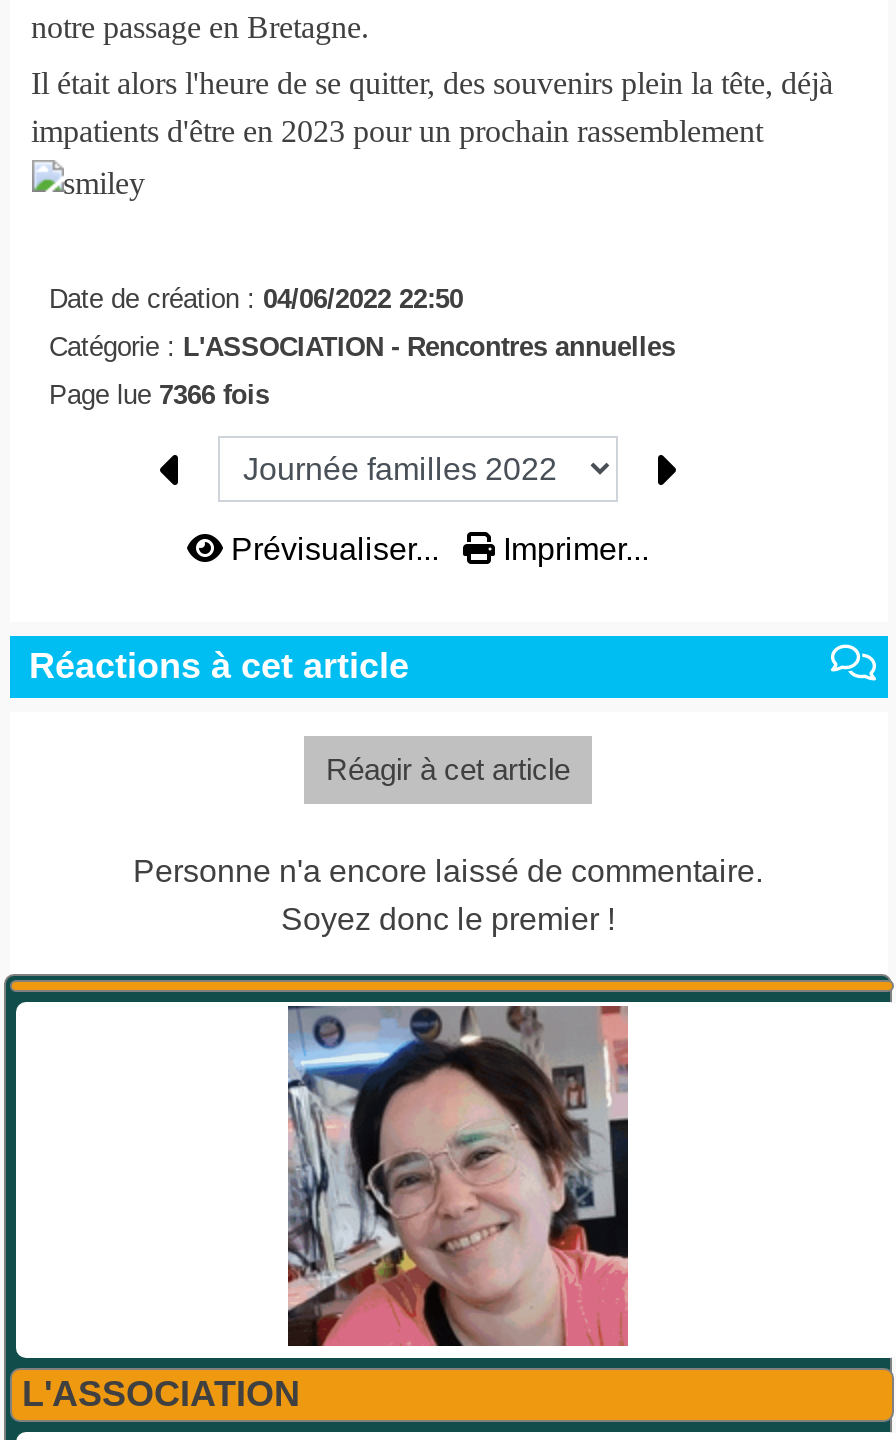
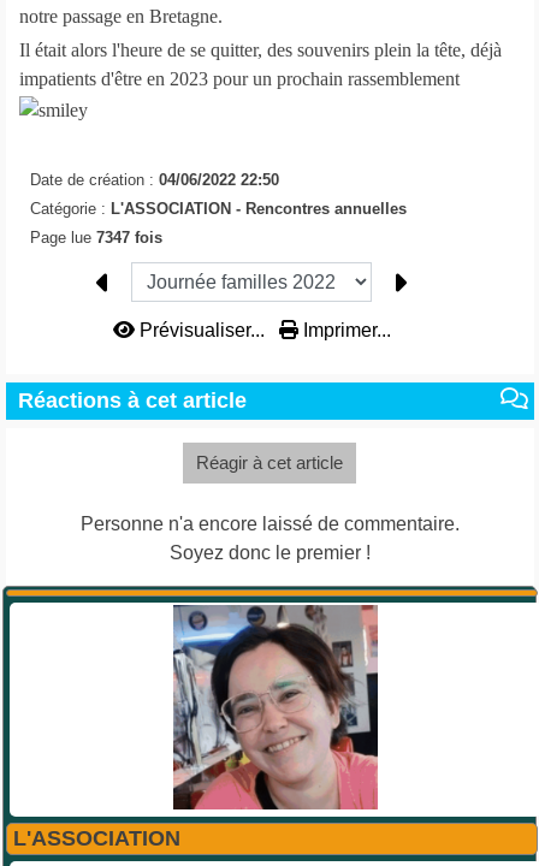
- Page lue 7366 fois
+ Page lue 7347 fois
